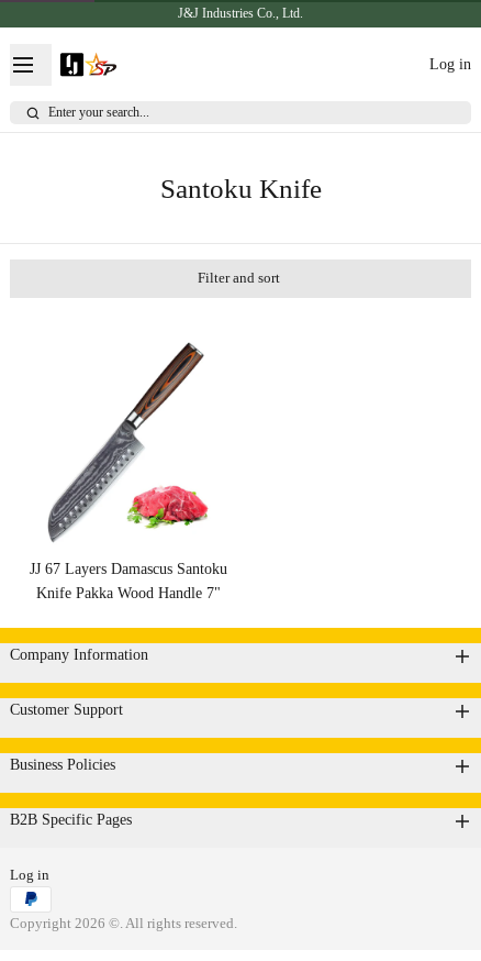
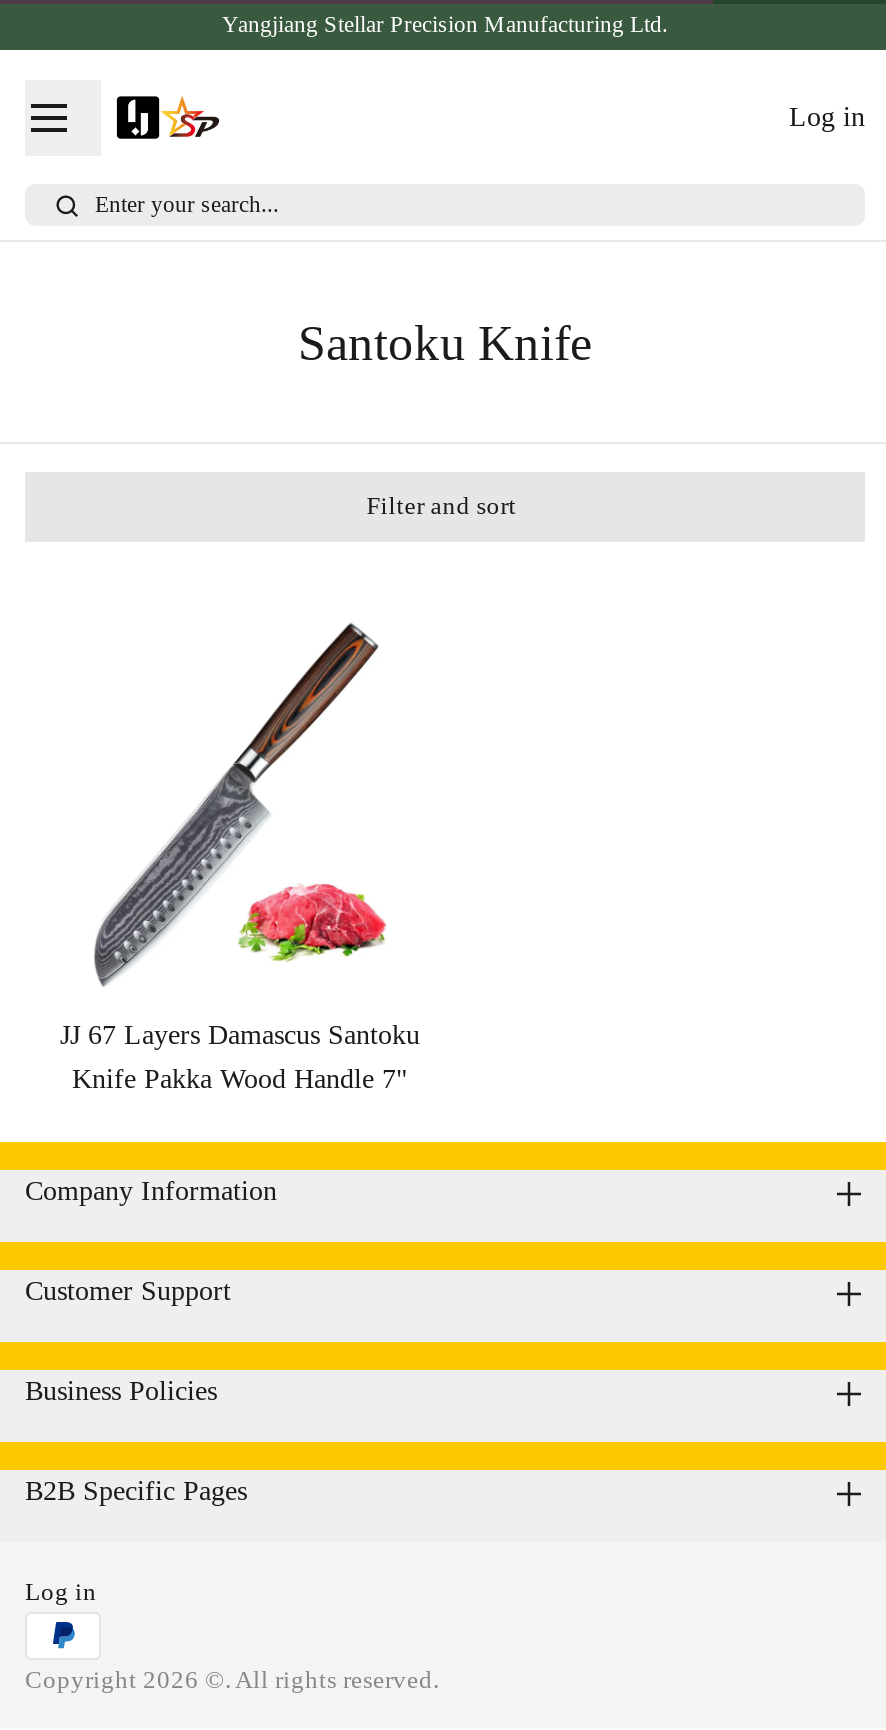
- J&J Industries Co., Ltd.
+ Yangjiang Stellar Precision Manufacturing Ltd.
